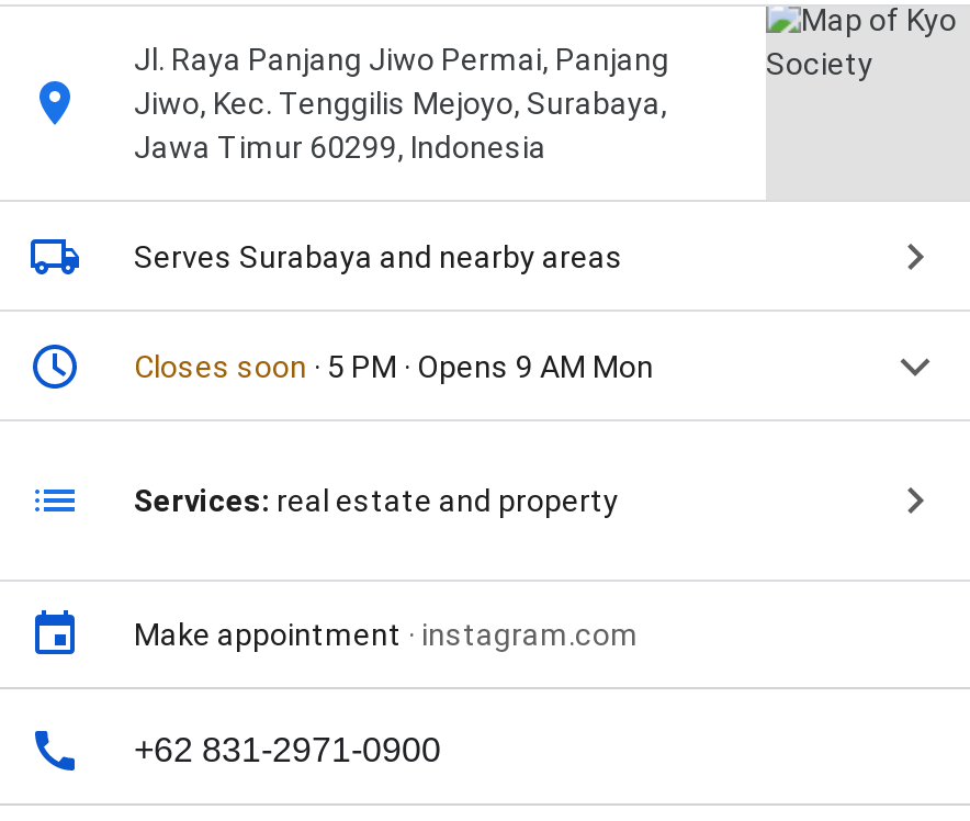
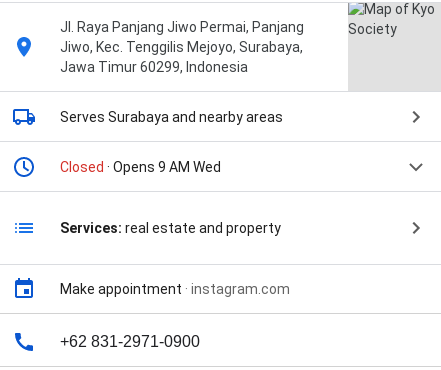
- Closes soon · 5 PM · Opens 9 AM Mon
+ Closed · Opens 9 AM Wed
